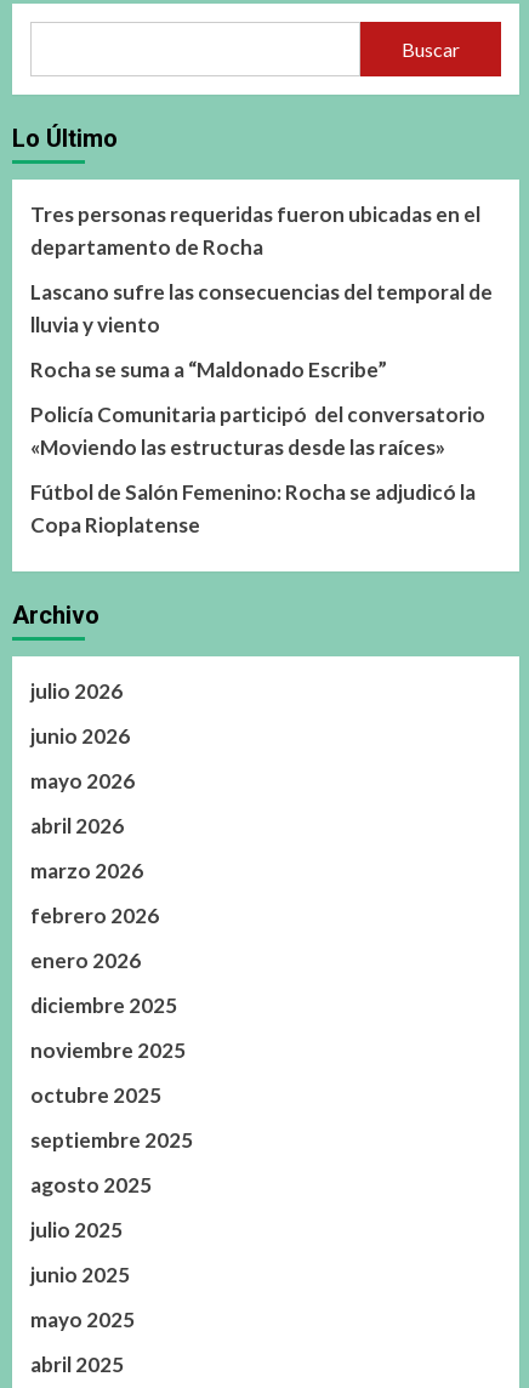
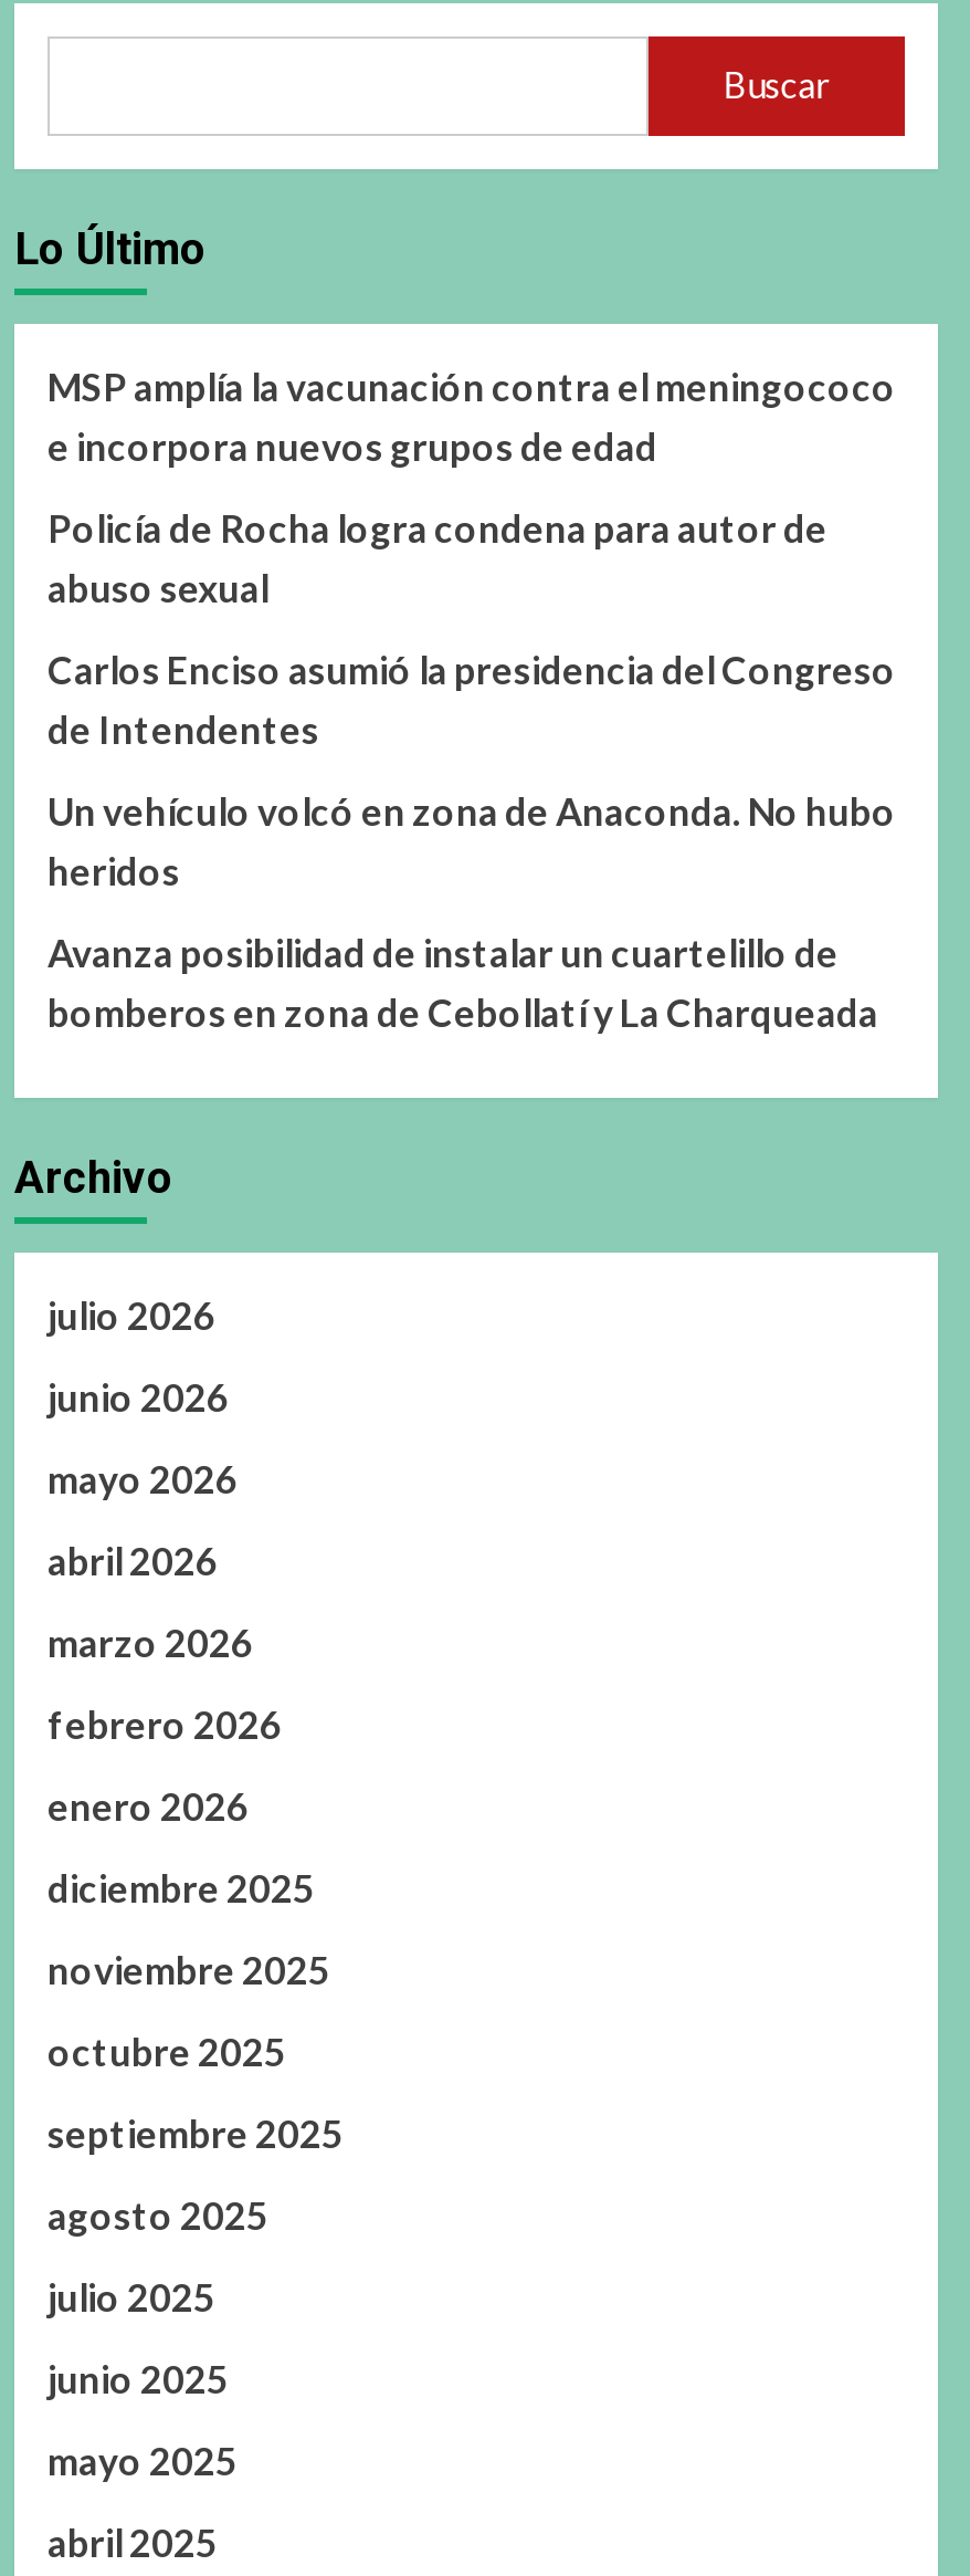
- Tres personas requeridas fueron ubicadas en el
- departamento de Rocha
+ MSP amplía la vacunación contra el meningococo
+ e incorpora nuevos grupos de edad

- Lascano sufre las consecuencias del temporal de
- lluvia y viento
+ Policía de Rocha logra condena para autor de
+ abuso sexual

- Rocha se suma a “Maldonado Escribe”
+ Carlos Enciso asumió la presidencia del Congreso
+ de Intendentes

- Policía Comunitaria participó del conversatorio
- «Moviendo las estructuras desde las raíces»
+ Un vehículo volcó en zona de Anaconda. No hubo
+ heridos

- Fútbol de Salón Femenino: Rocha se adjudicó la
- Copa Rioplatense
+ Avanza posibilidad de instalar un cuartelillo de
+ bomberos en zona de Cebollatí y La Charqueada
